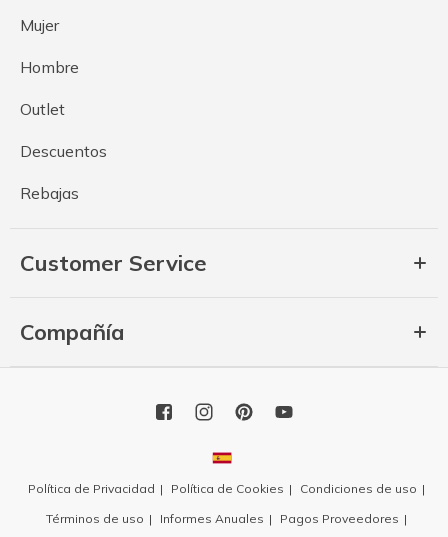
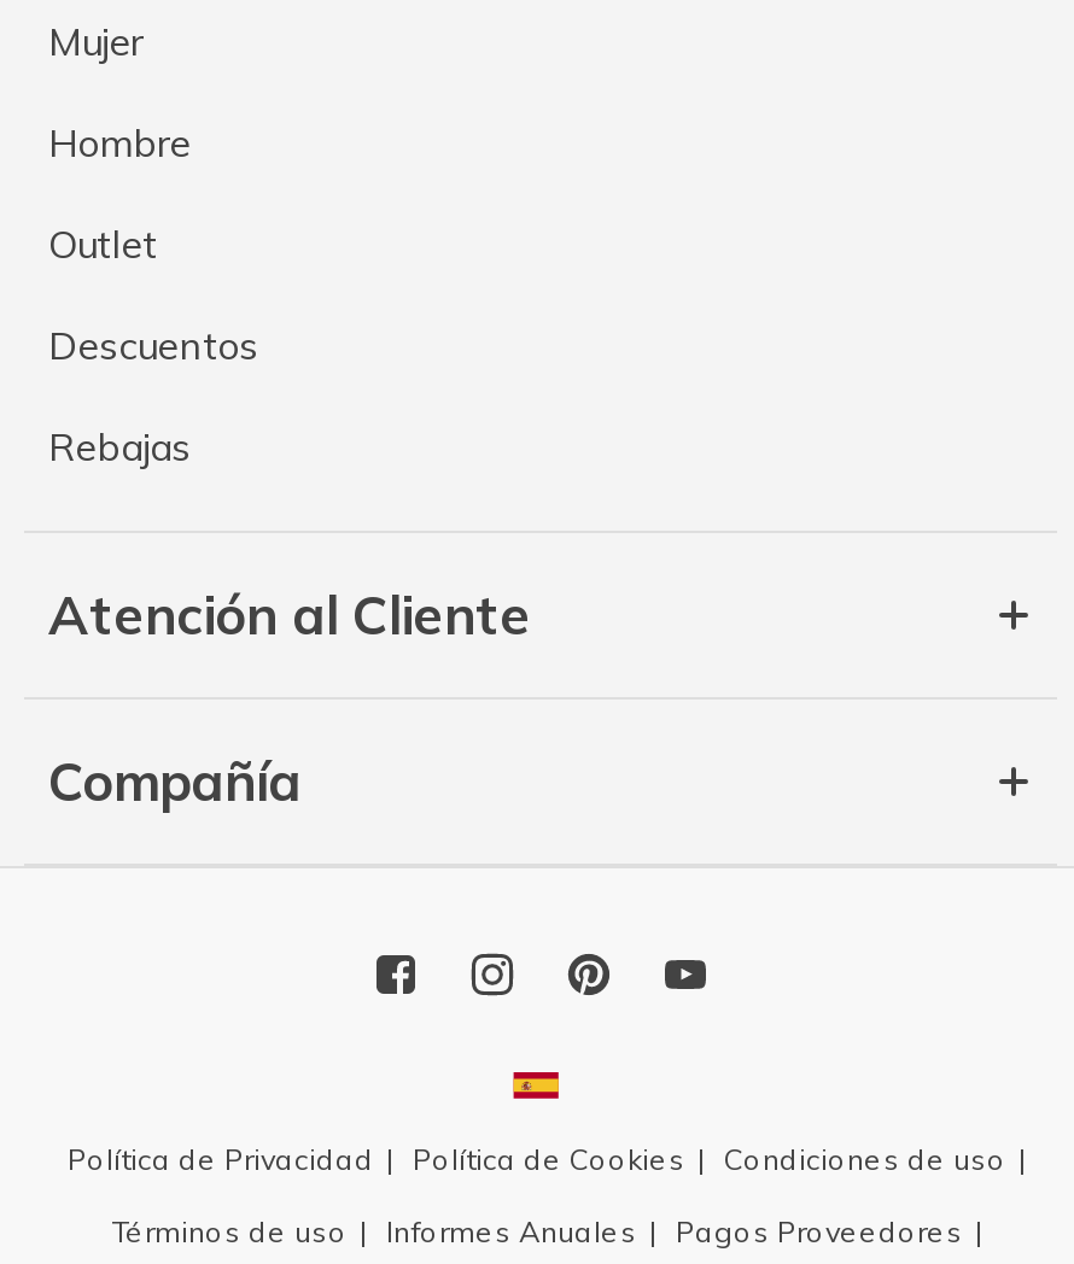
- Customer Service
+ Atención al Cliente
